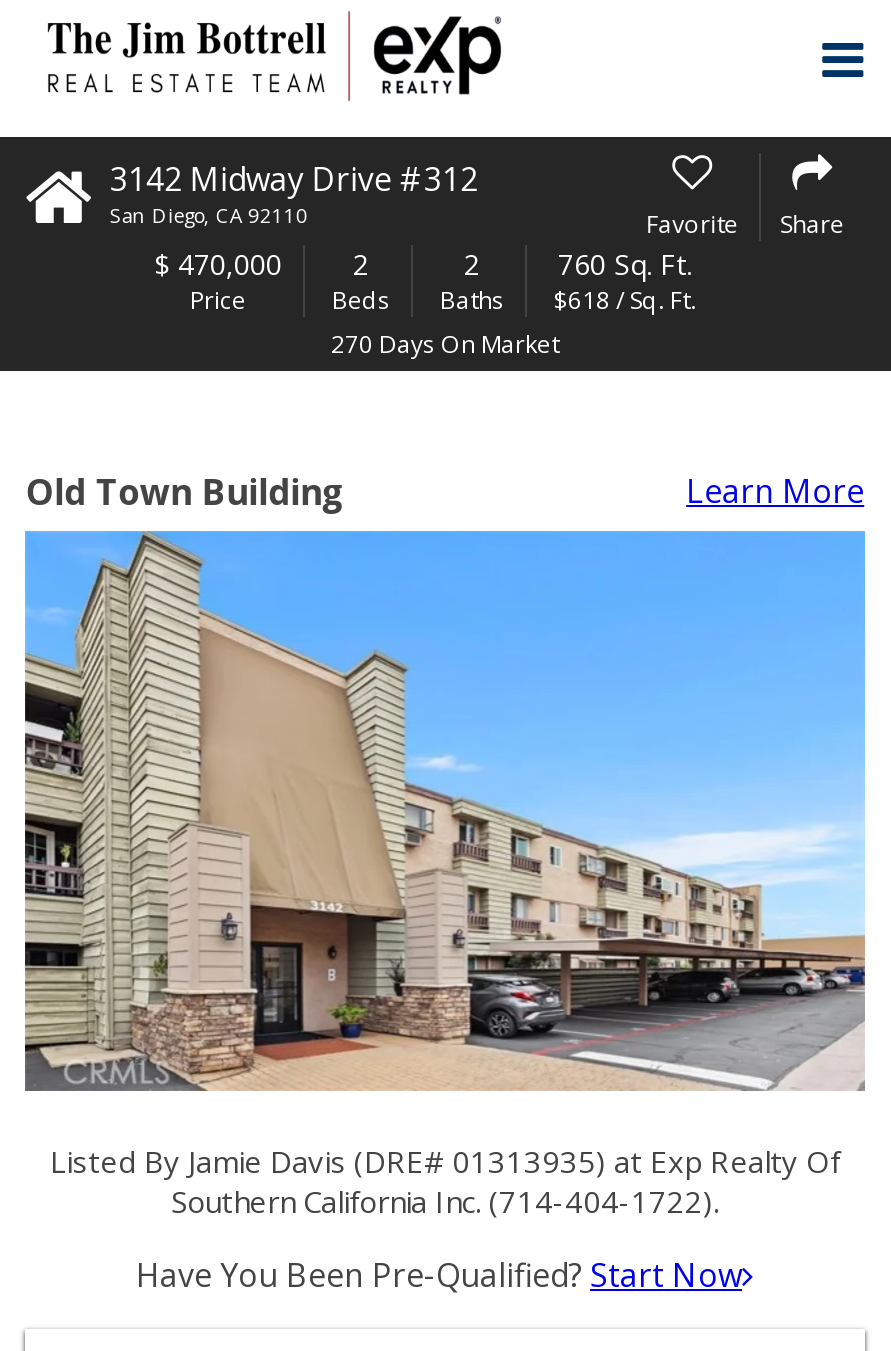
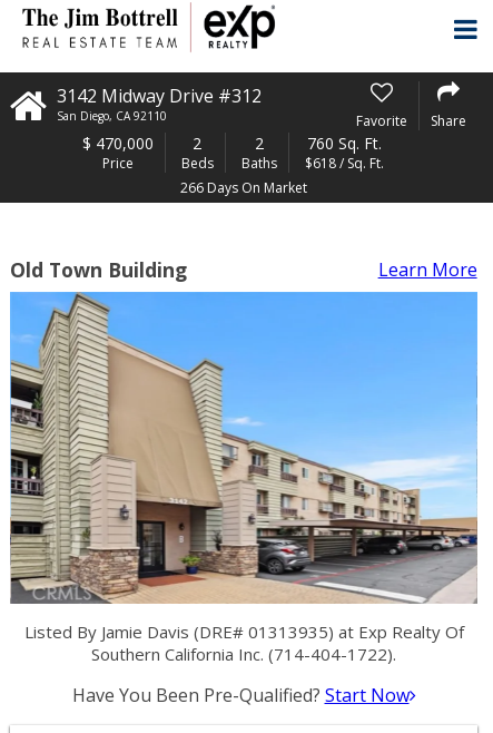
- 270 Days On Market
+ 266 Days On Market
